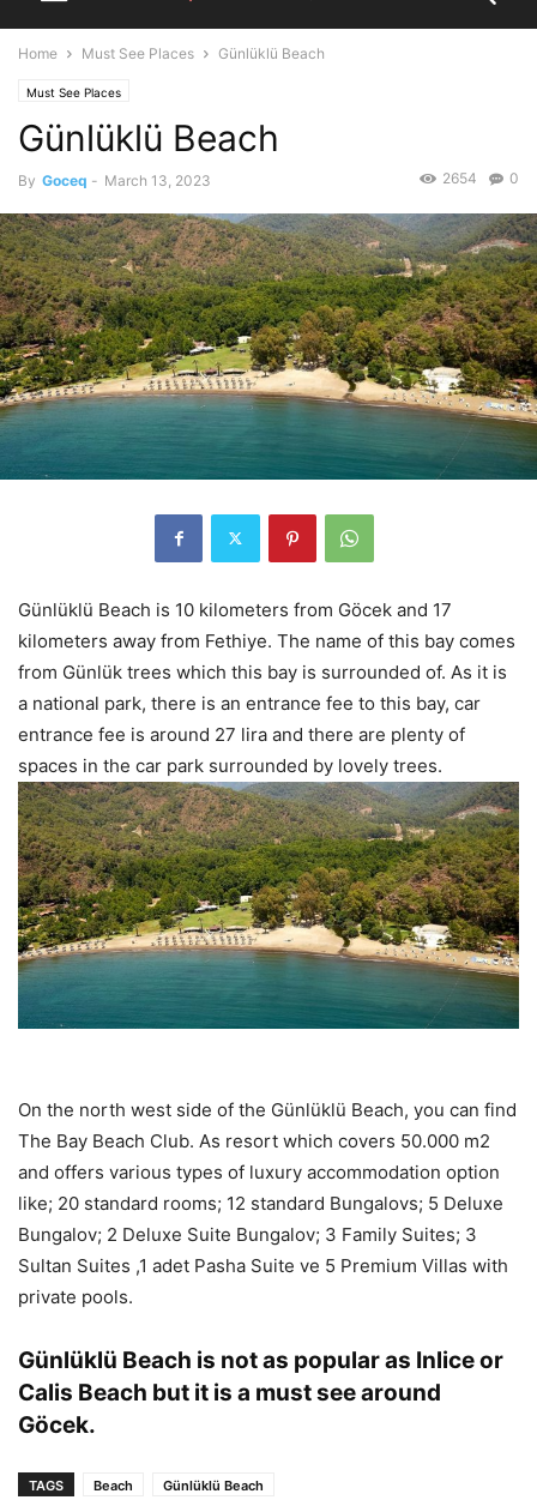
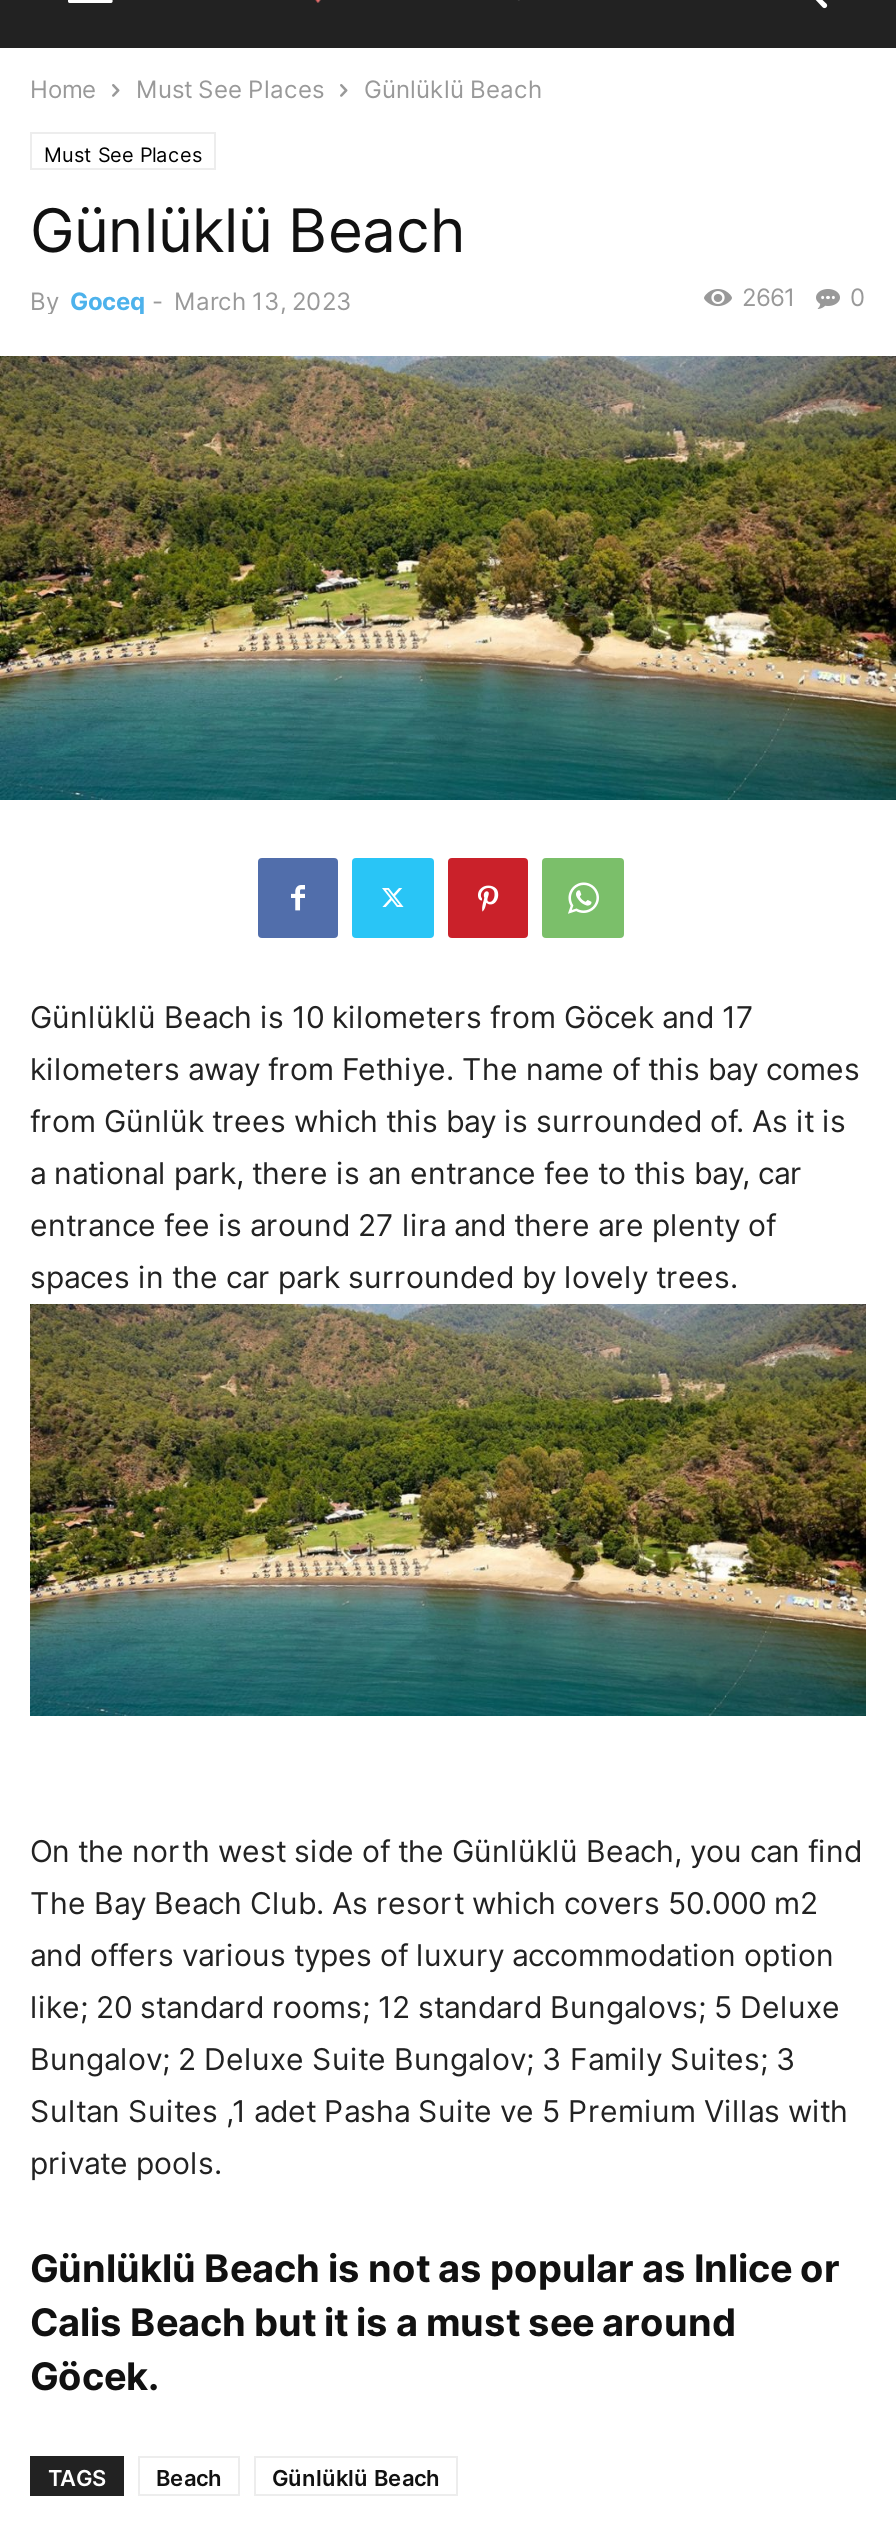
- 2654 0
+ 2661 0
